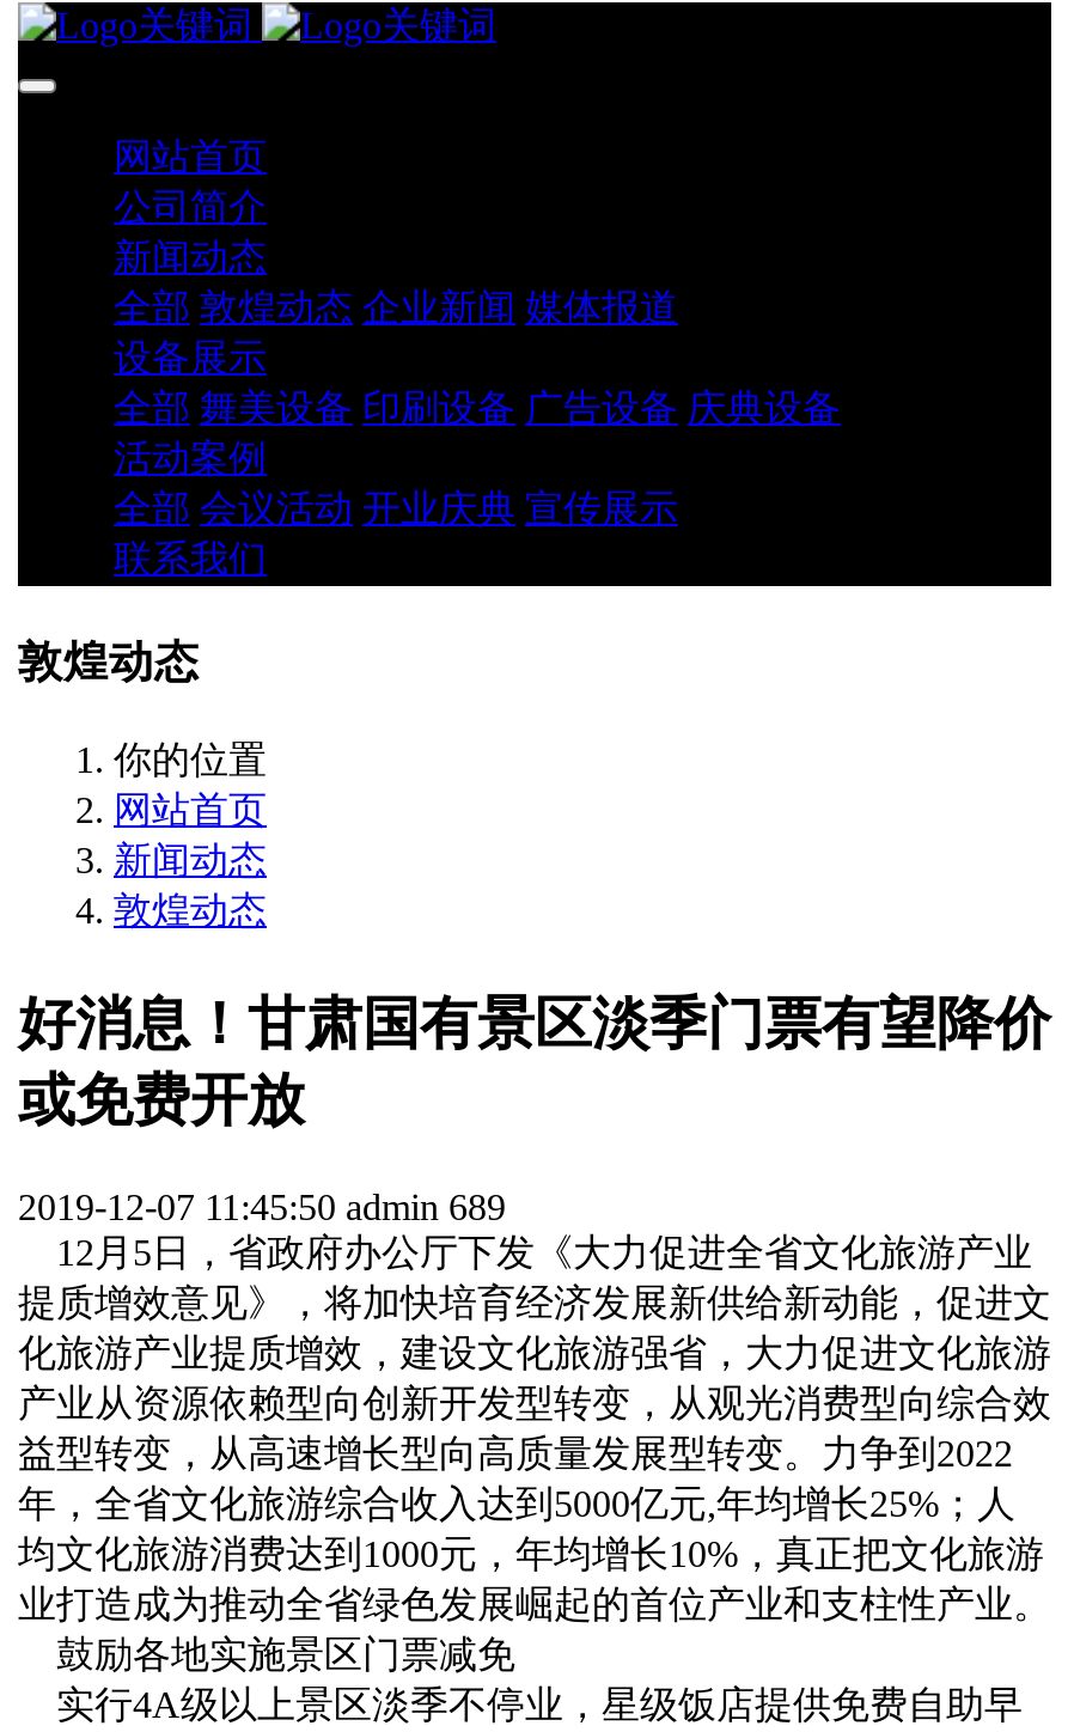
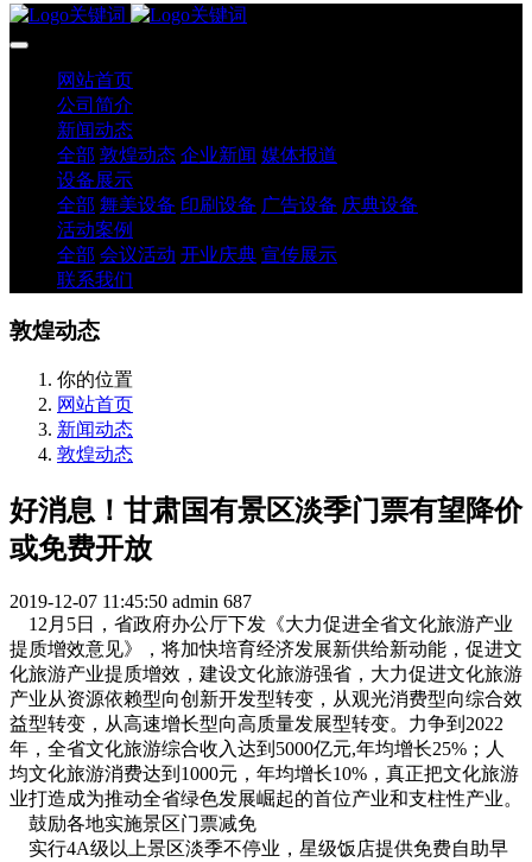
- 2019-12-07 11:45:50 admin 689
+ 2019-12-07 11:45:50 admin 687
